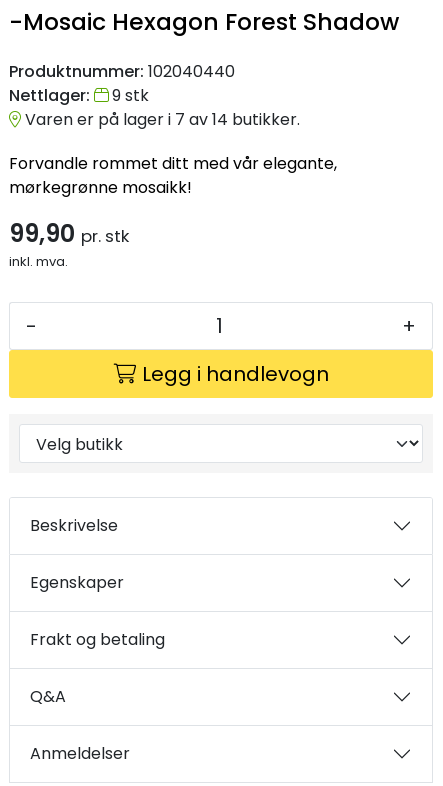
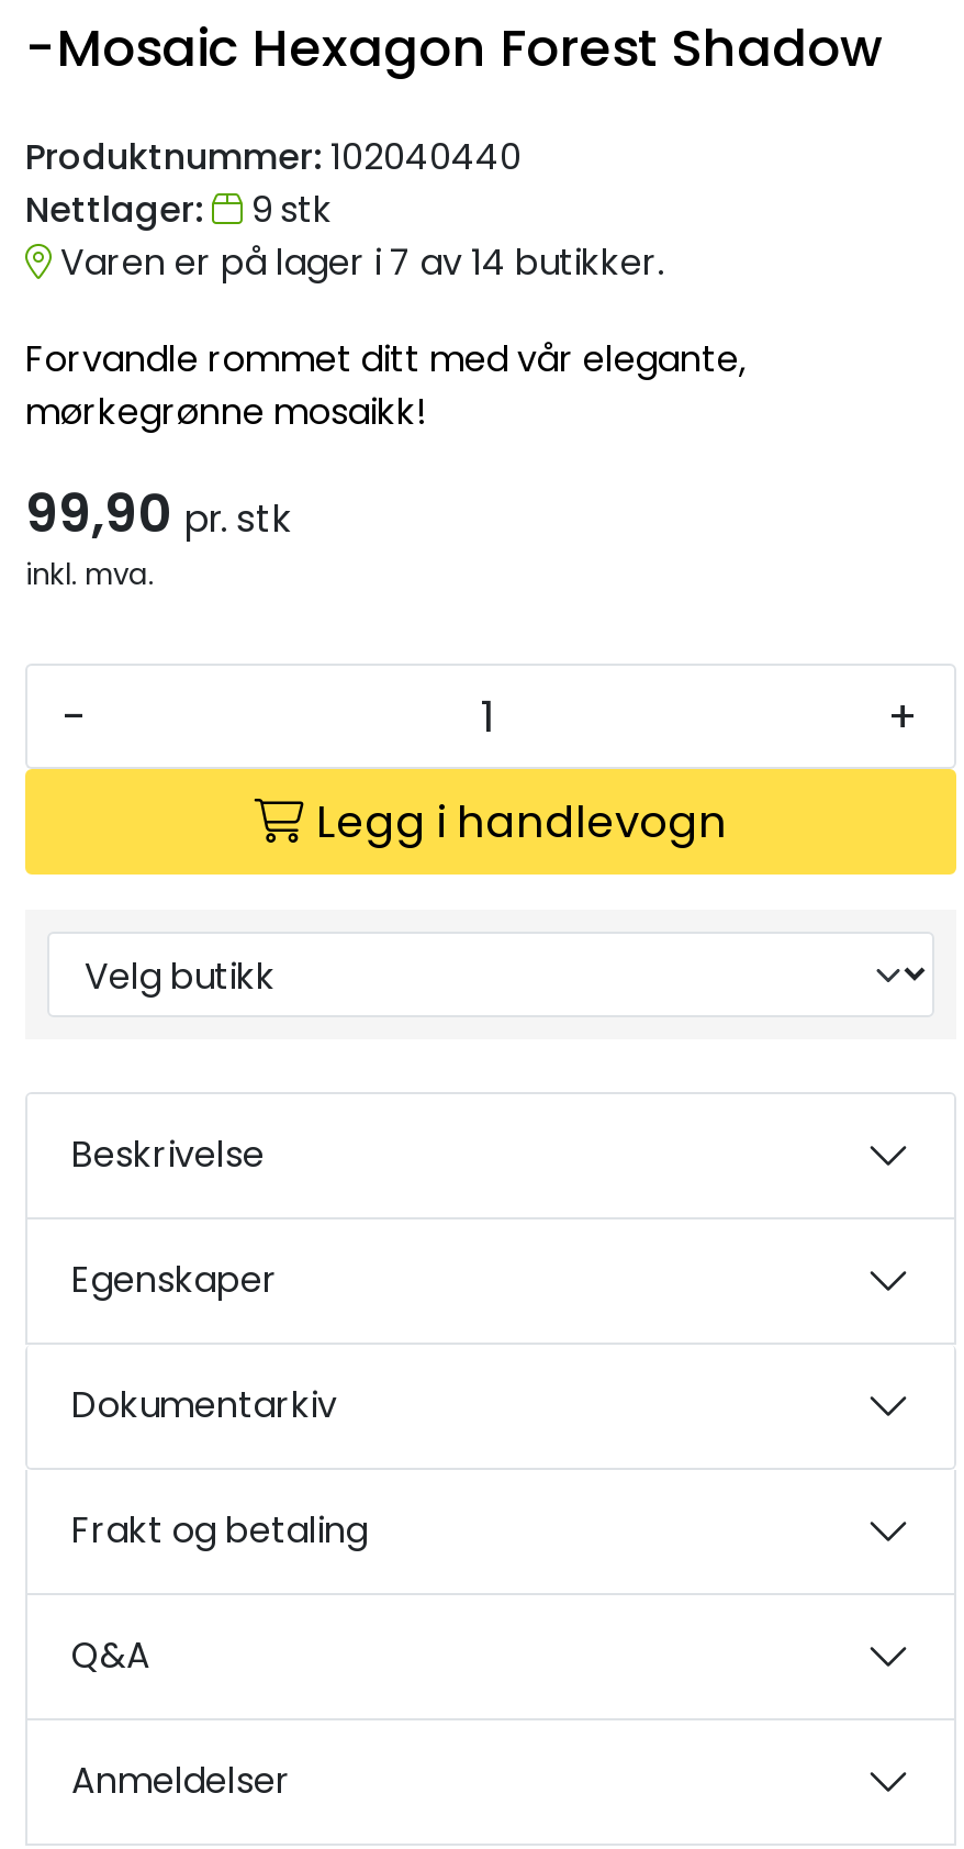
+ Dokumentarkiv
